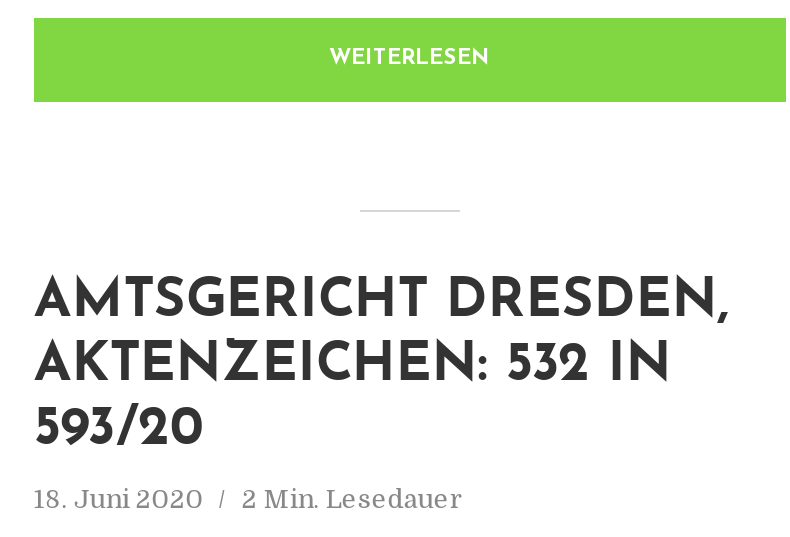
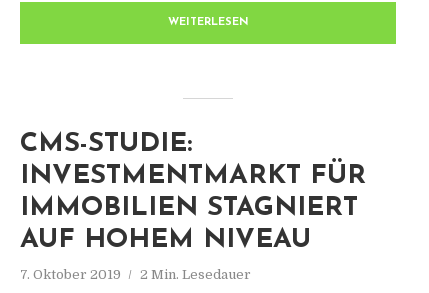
- AMTSGERICHT DRESDEN,
- AKTENZEICHEN: 532 IN
- 593/20
+ CMS-STUDIE:
+ INVESTMENTMARKT FÜR
+ IMMOBILIEN STAGNIERT
+ AUF HOHEM NIVEAU

- 18. Juni 2020 2 Min. Lesedauer
+ 7. Oktober 2019 2 Min. Lesedauer
